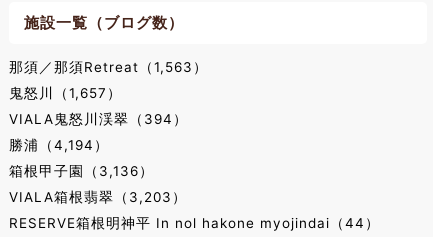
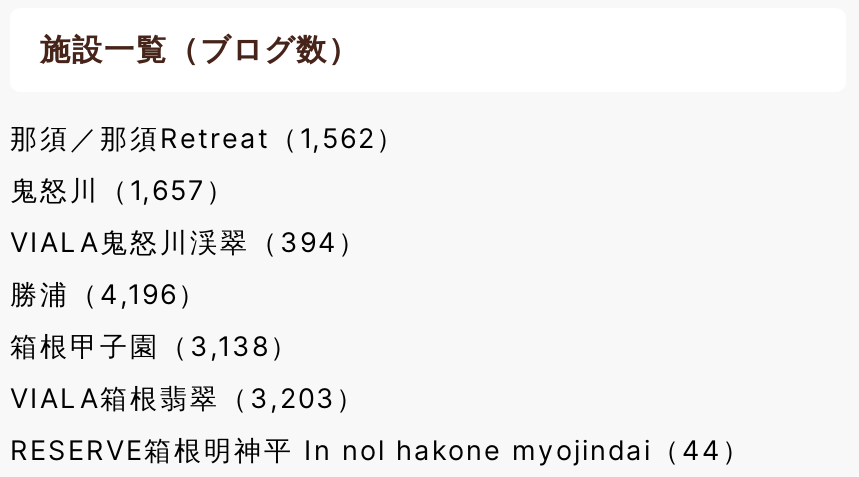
- 那須／那須Retreat（1,563）
+ 那須／那須Retreat（1,562）

- 勝浦（4,194）
+ 勝浦（4,196）

- 箱根甲子園（3,136）
+ 箱根甲子園（3,138）
